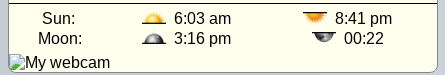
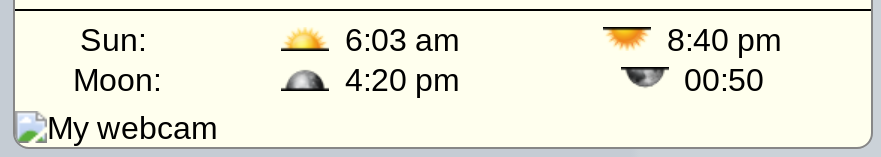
- 8:41 pm
+ 8:40 pm

- 3:16 pm
+ 4:20 pm

- 00:22
+ 00:50
